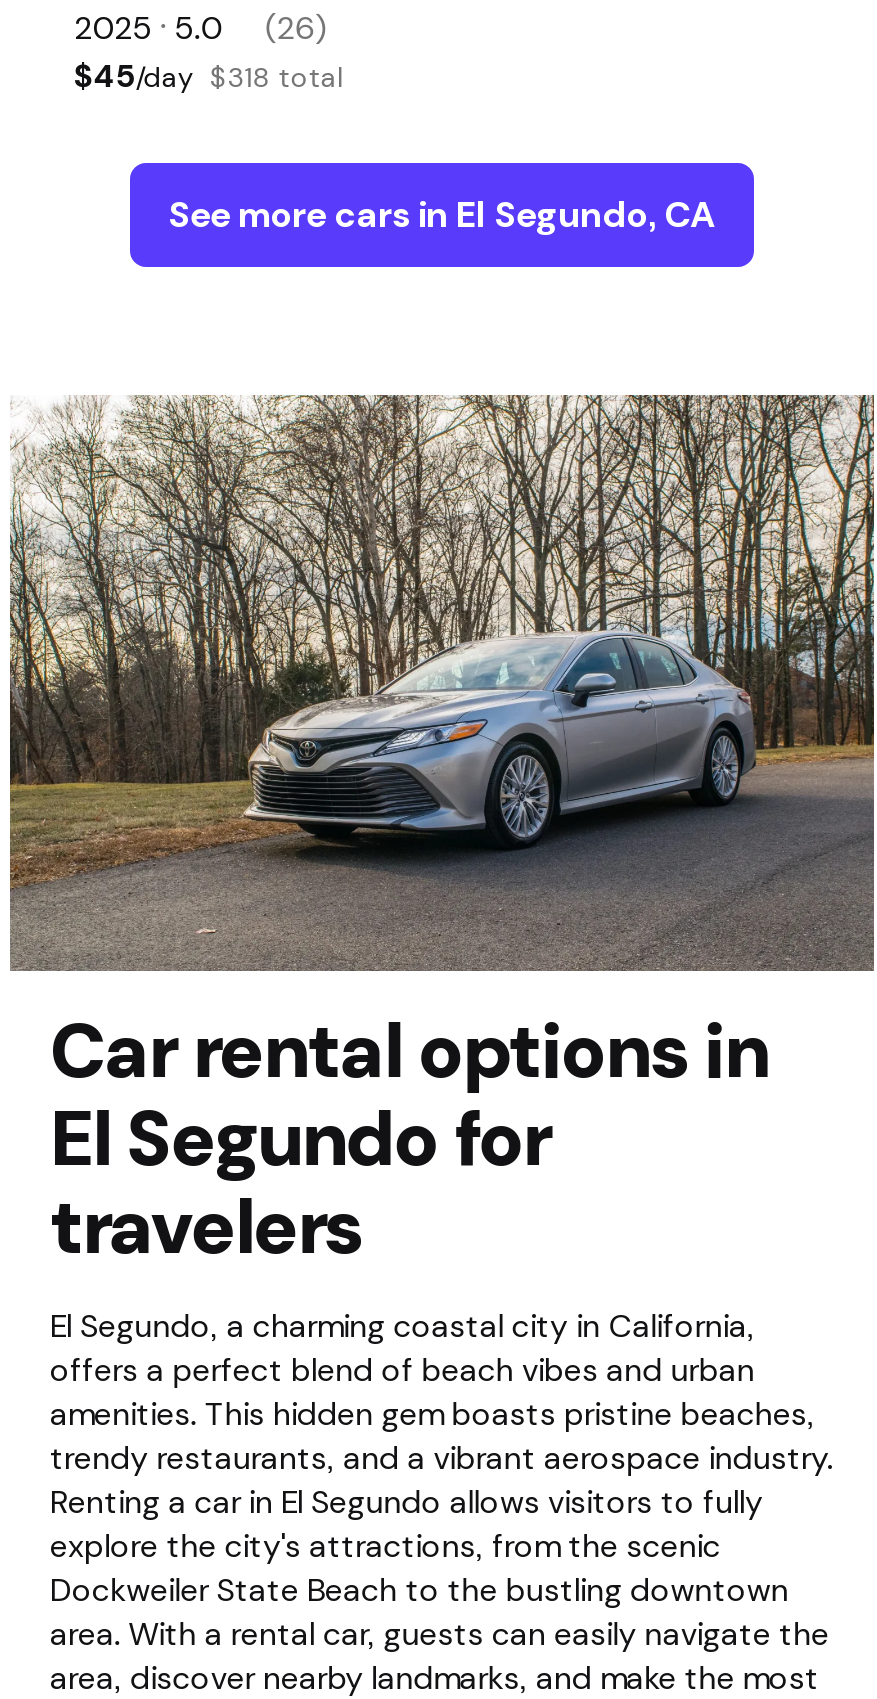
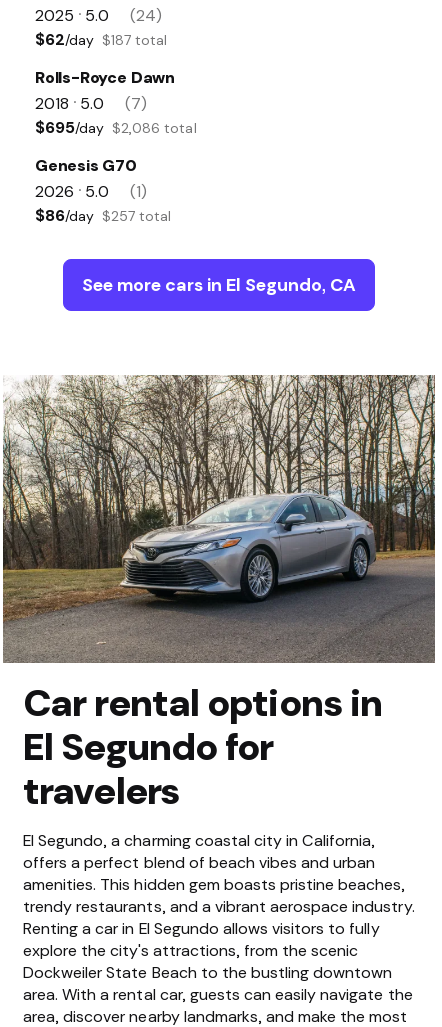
- (26)
- $45/day $318 total
+ (24)
+ $62/day $187 total
+ Rolls-Royce Dawn
+ 2018 • 5.0
+ (7)
+ $695/day $2,086 total
+ Genesis G70
+ 2026 • 5.0
+ (1)
+ $86/day $257 total
